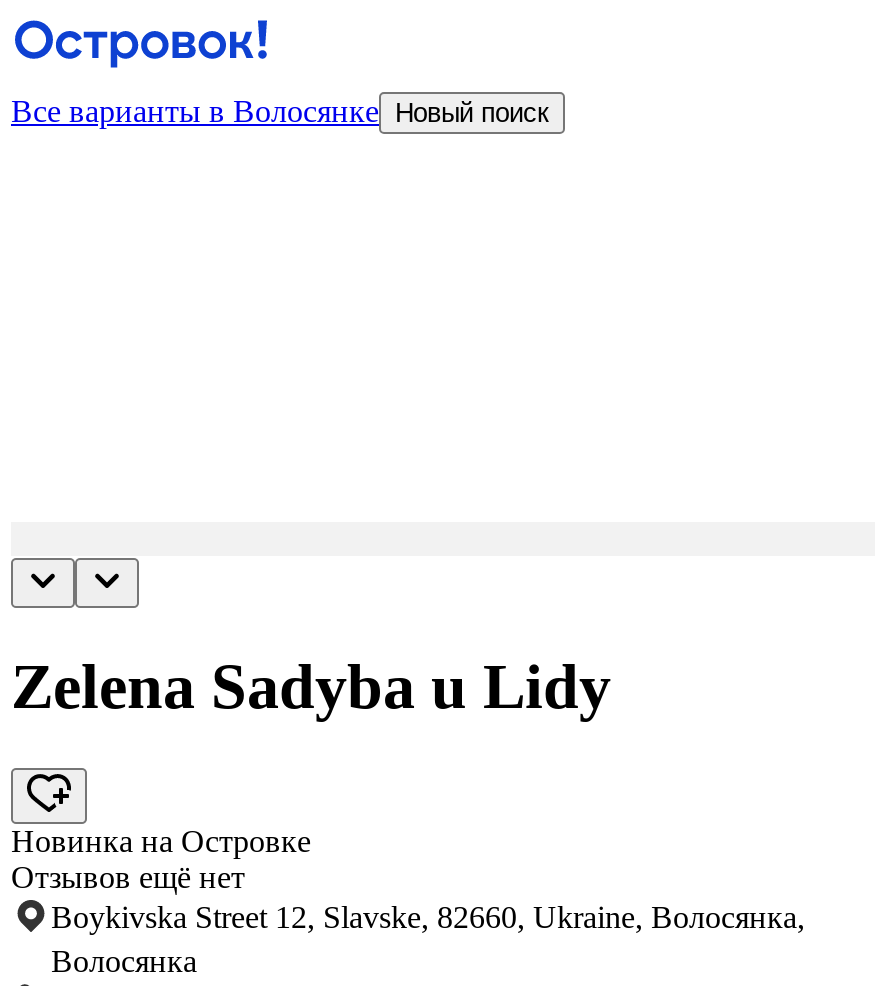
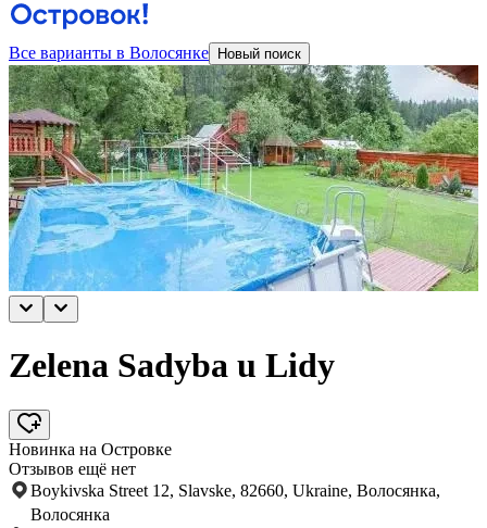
+ [image]
